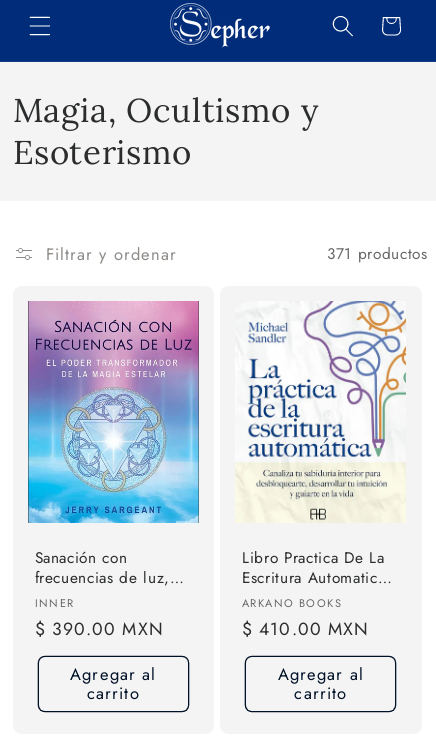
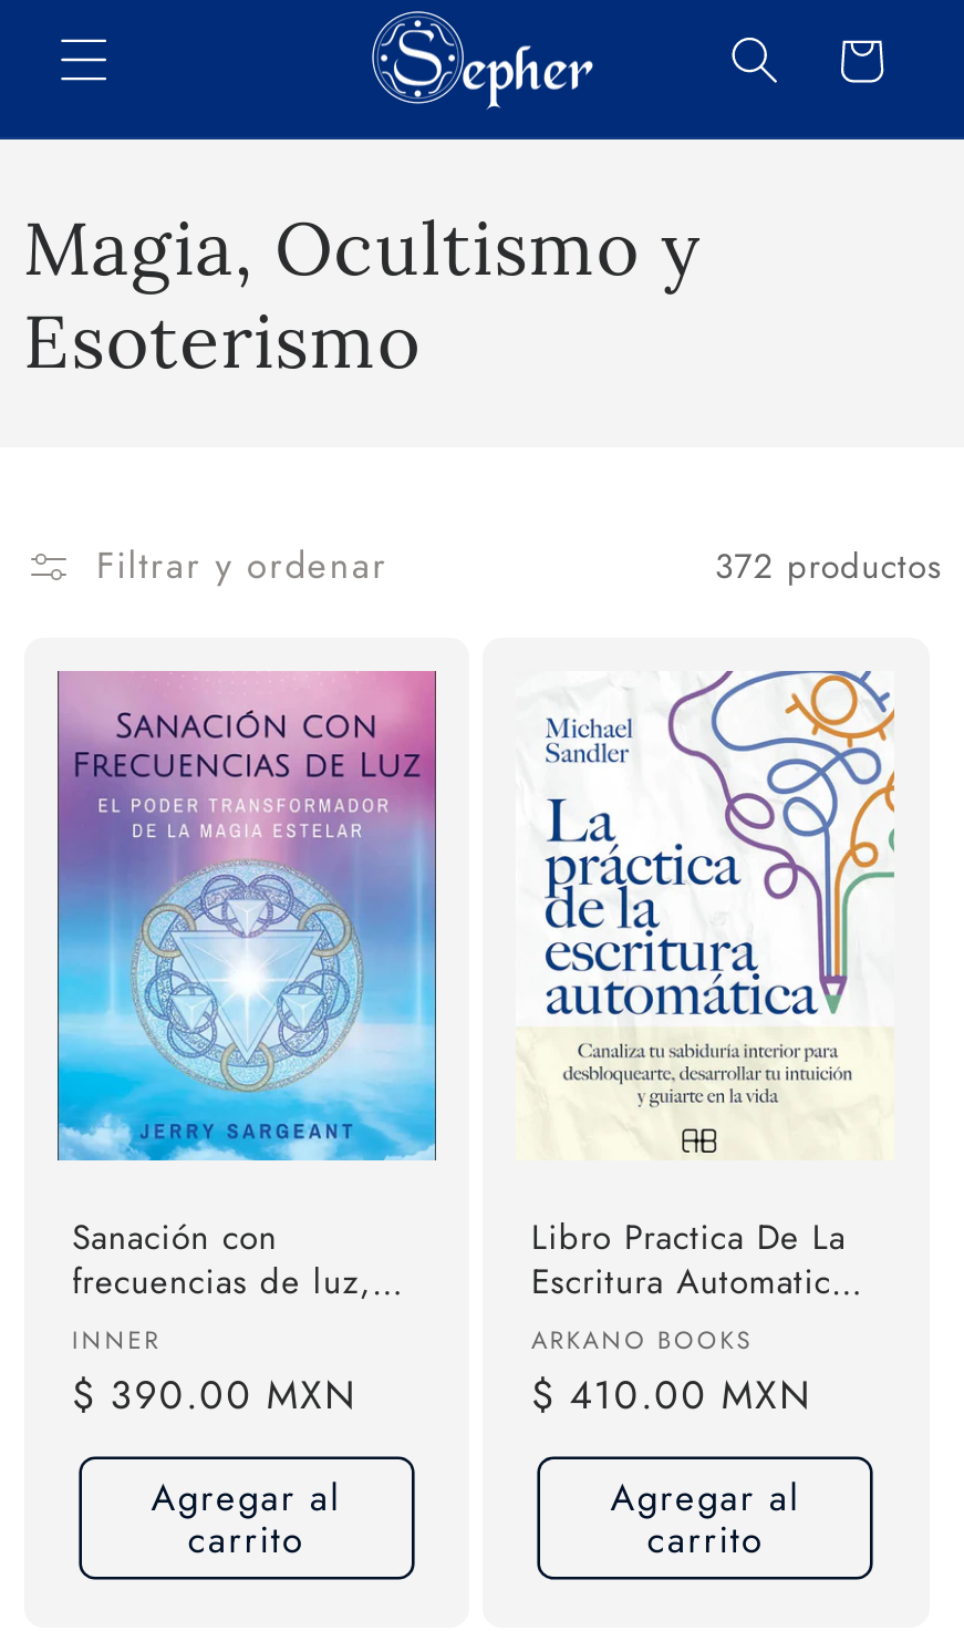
- 371 productos
+ 372 productos
